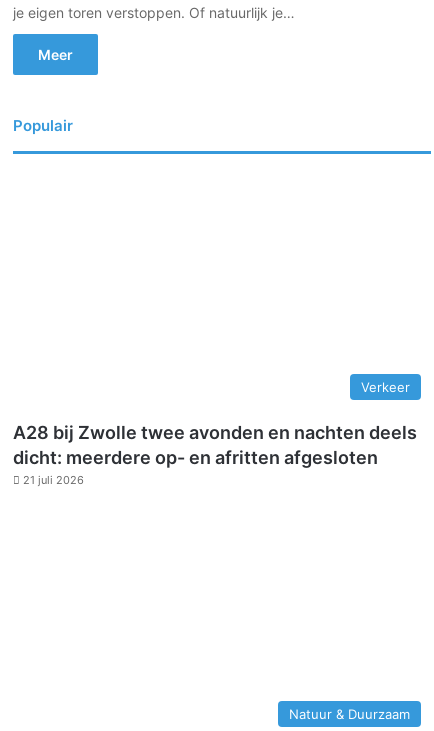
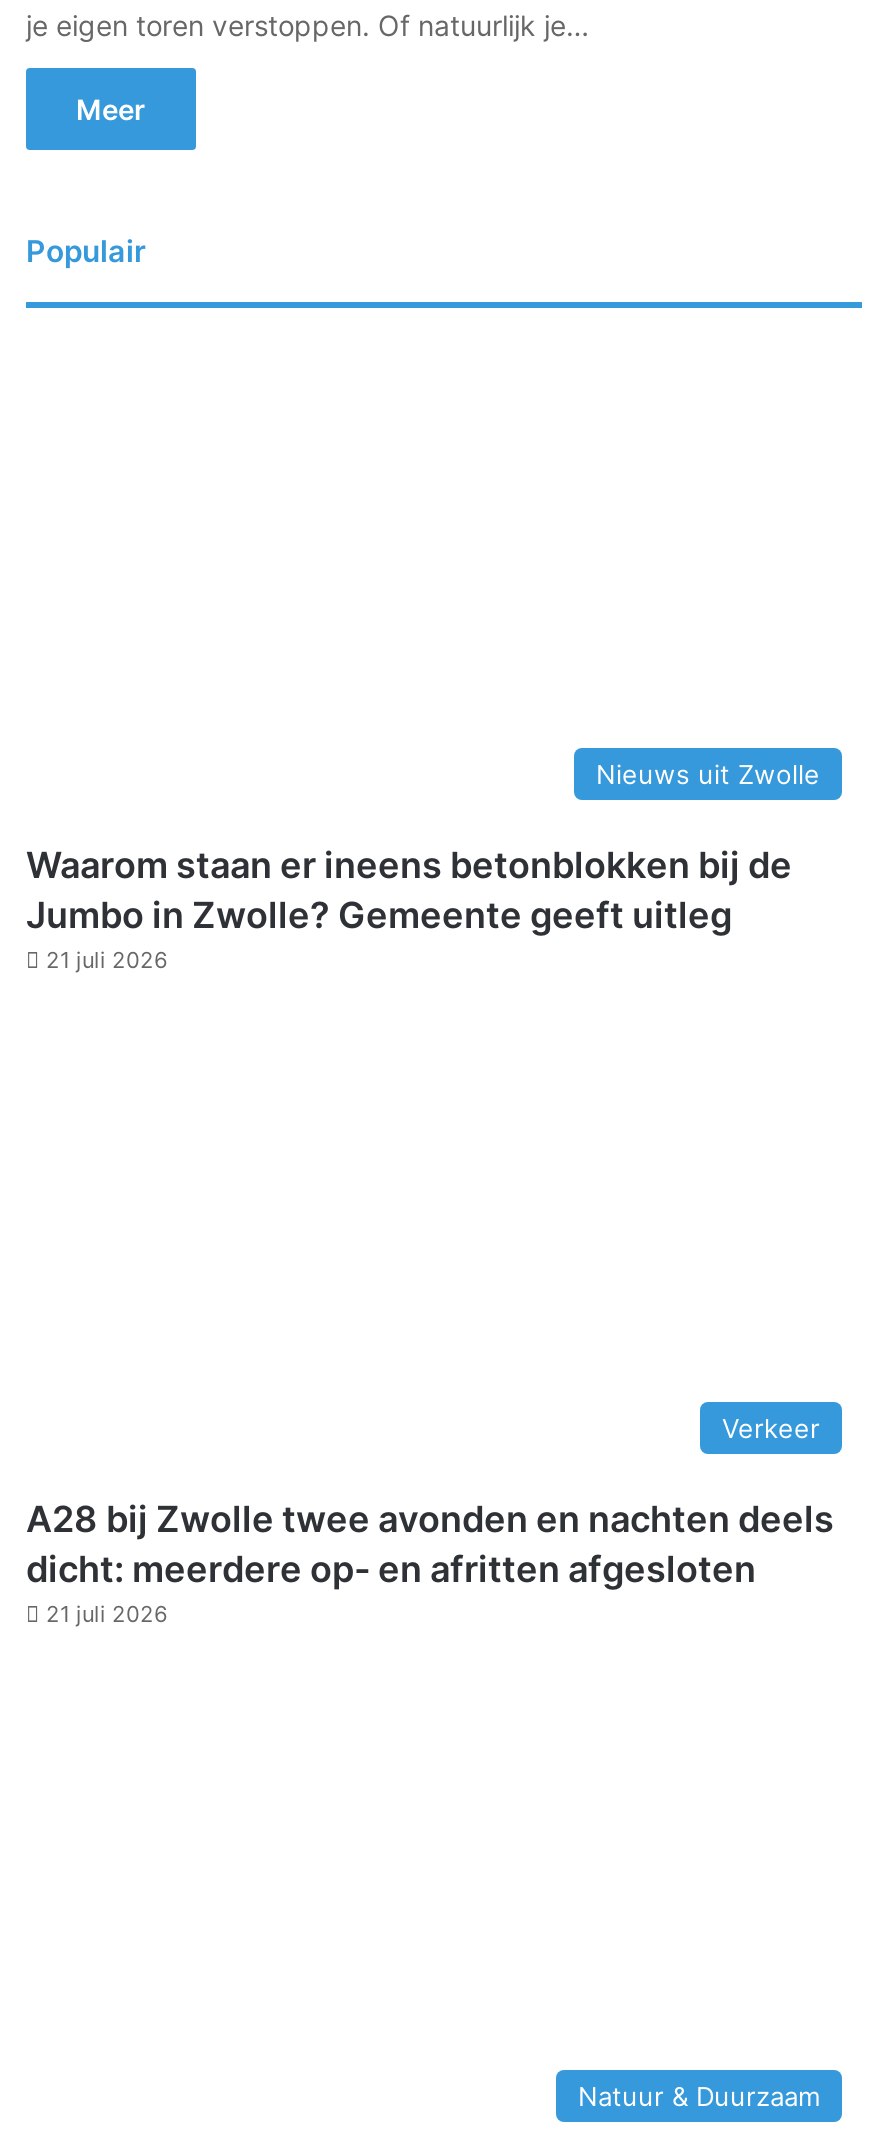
+ Nieuws uit Zwolle
+ Waarom staan er ineens betonblokken bij de
+ Jumbo in Zwolle? Gemeente geeft uitleg
+ 21 juli 2026
